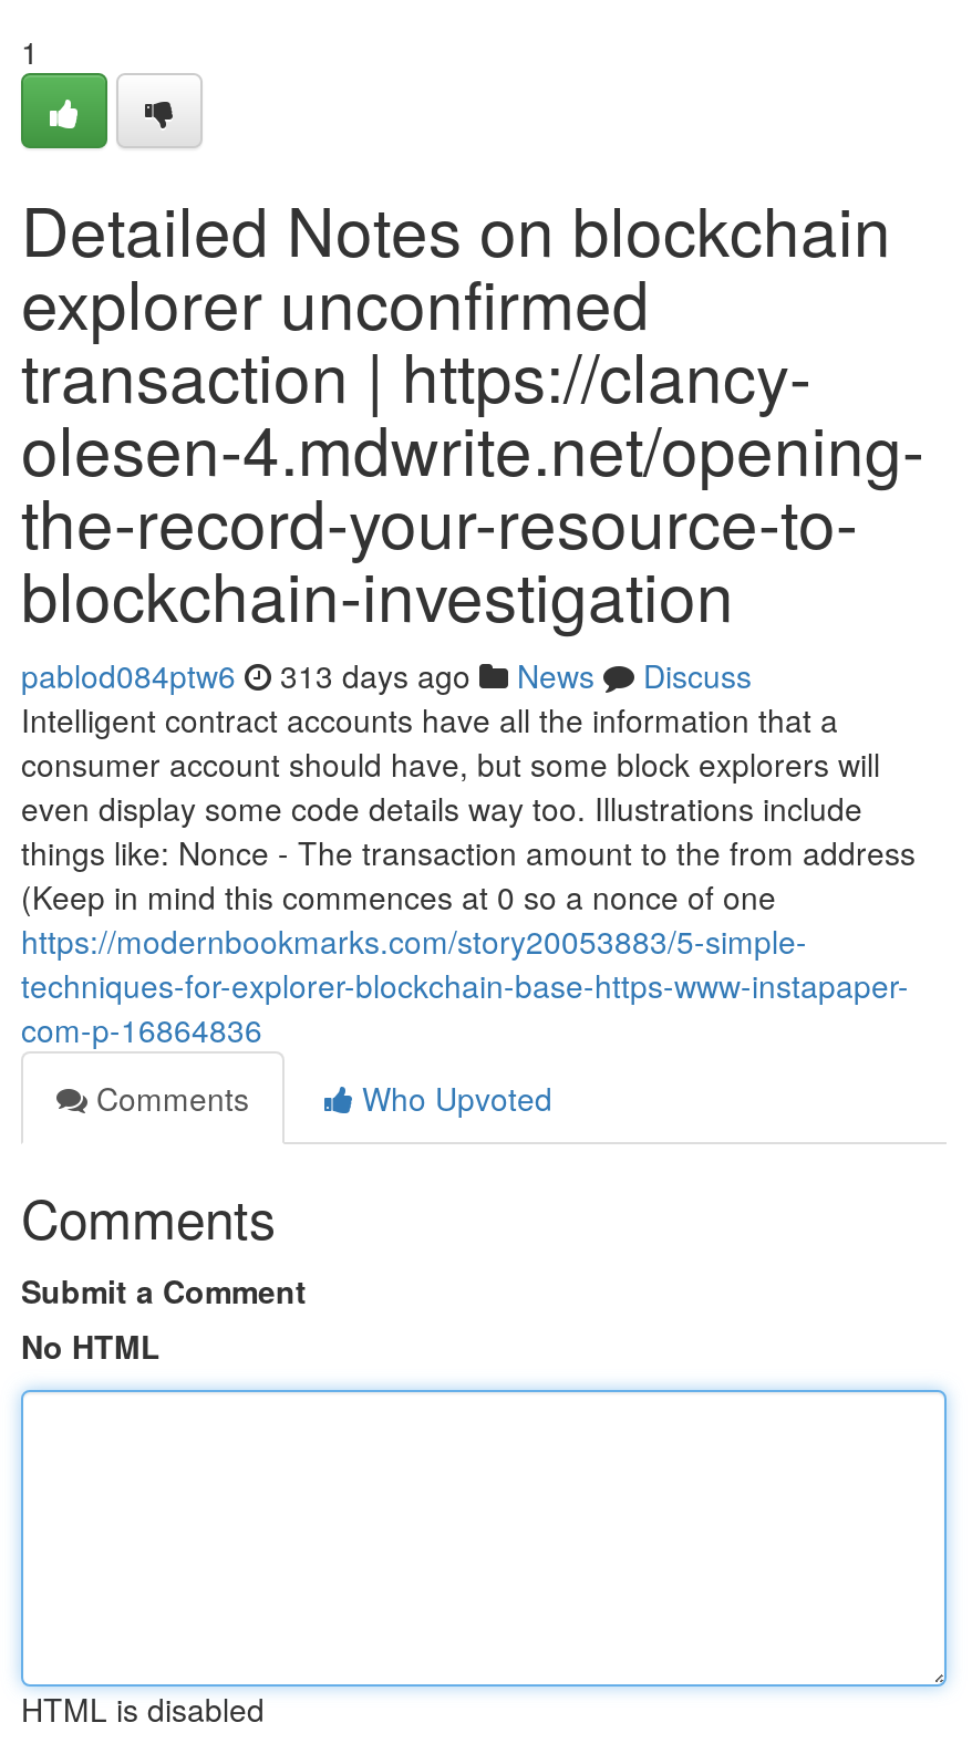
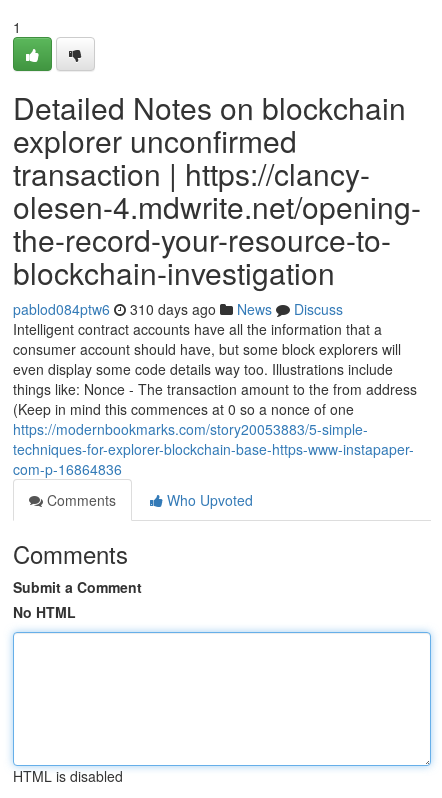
- pablod084ptw6 313 days ago News Discuss
+ pablod084ptw6 310 days ago News Discuss
